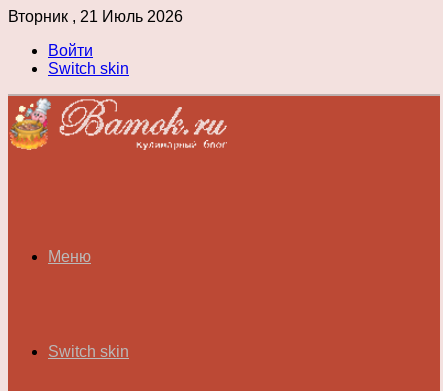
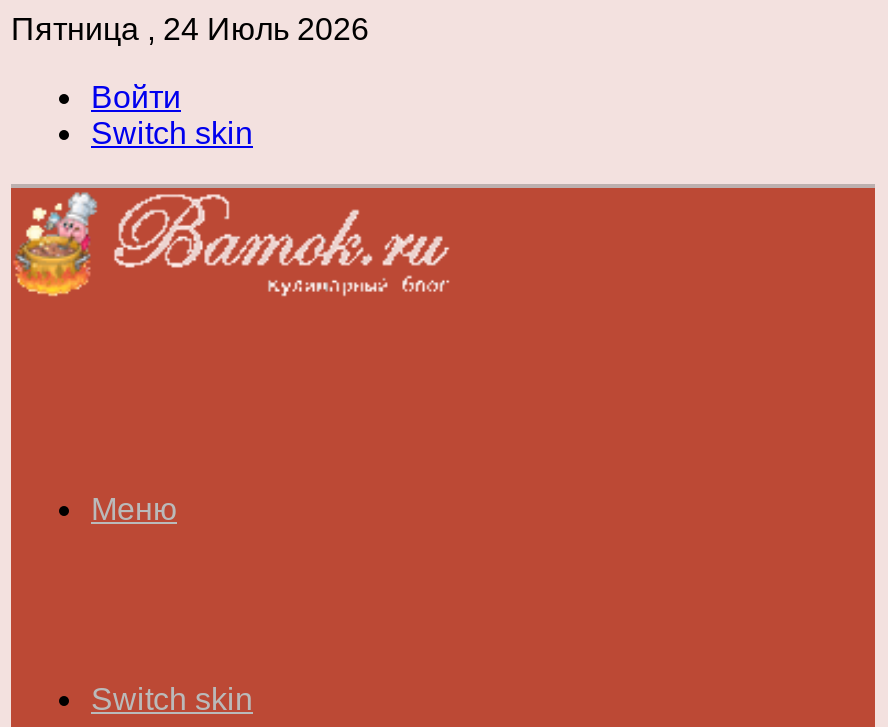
- Вторник , 21 Июль 2026
+ Пятница , 24 Июль 2026
